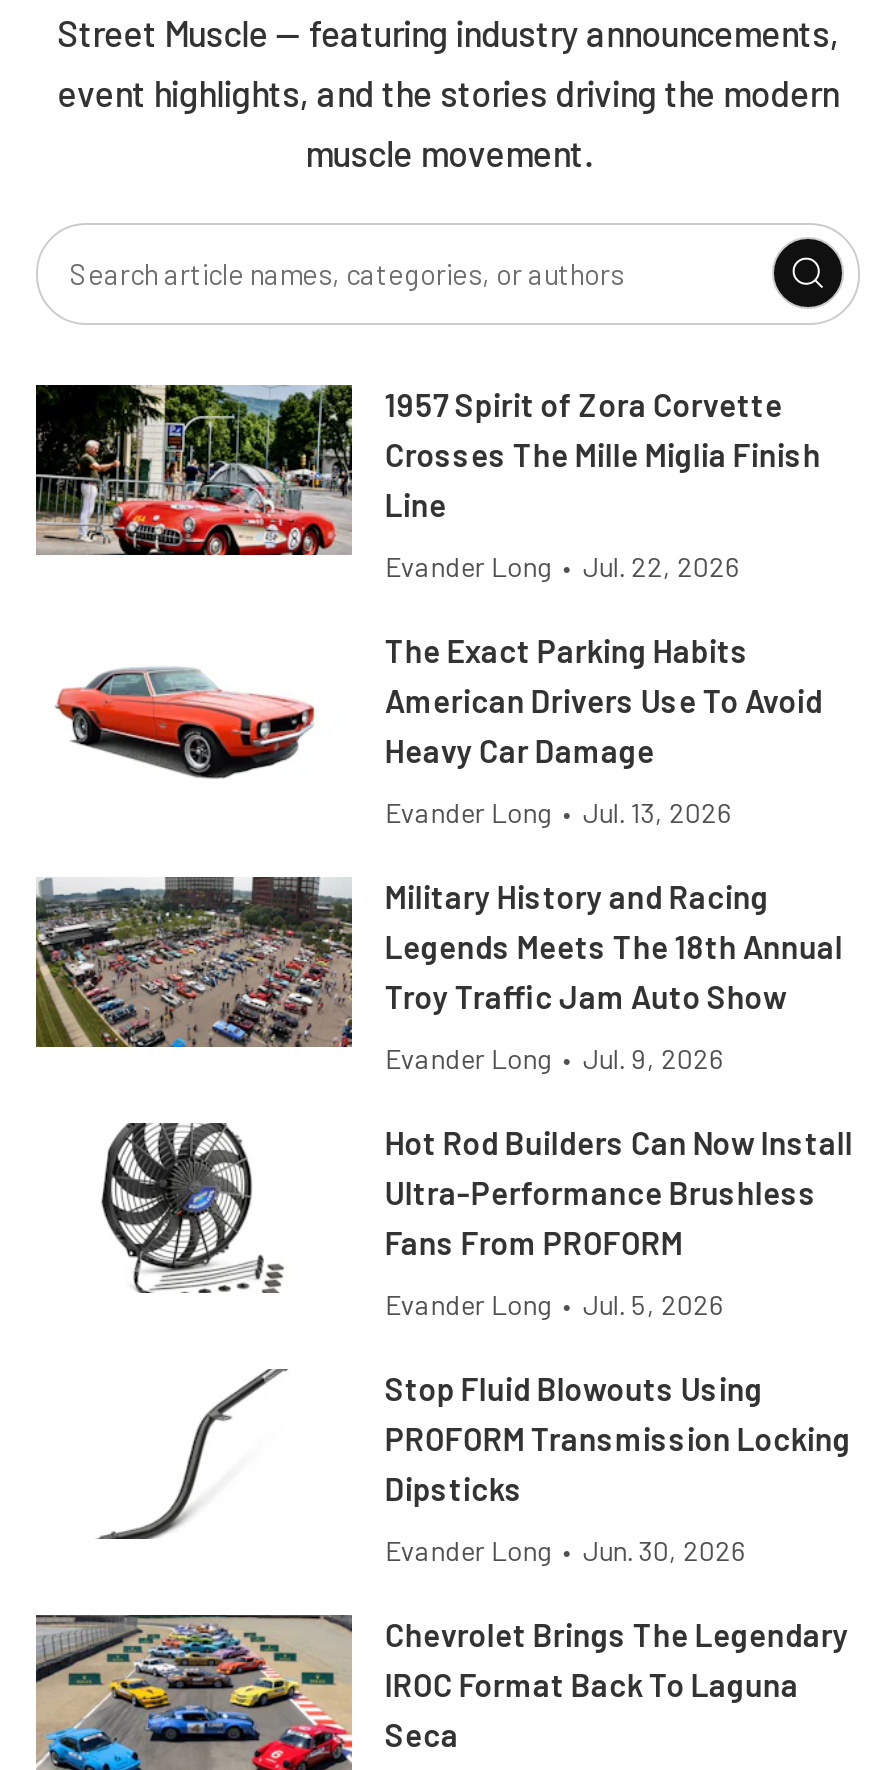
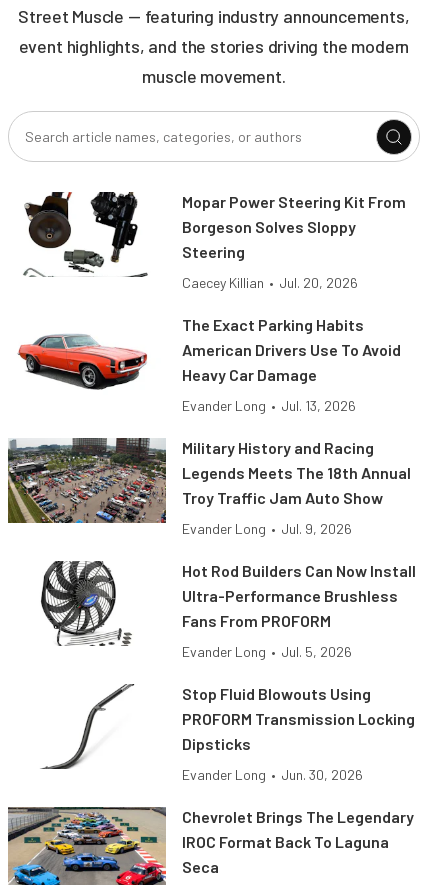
- [image]
- 1957 Spirit of Zora Corvette
- Crosses The Mille Miglia Finish
- Line
+ [image]
+ Mopar Power Steering Kit From
+ Borgeson Solves Sloppy
+ Steering

- Evander Long • Jul. 22, 2026
+ Caecey Killian • Jul. 20, 2026
